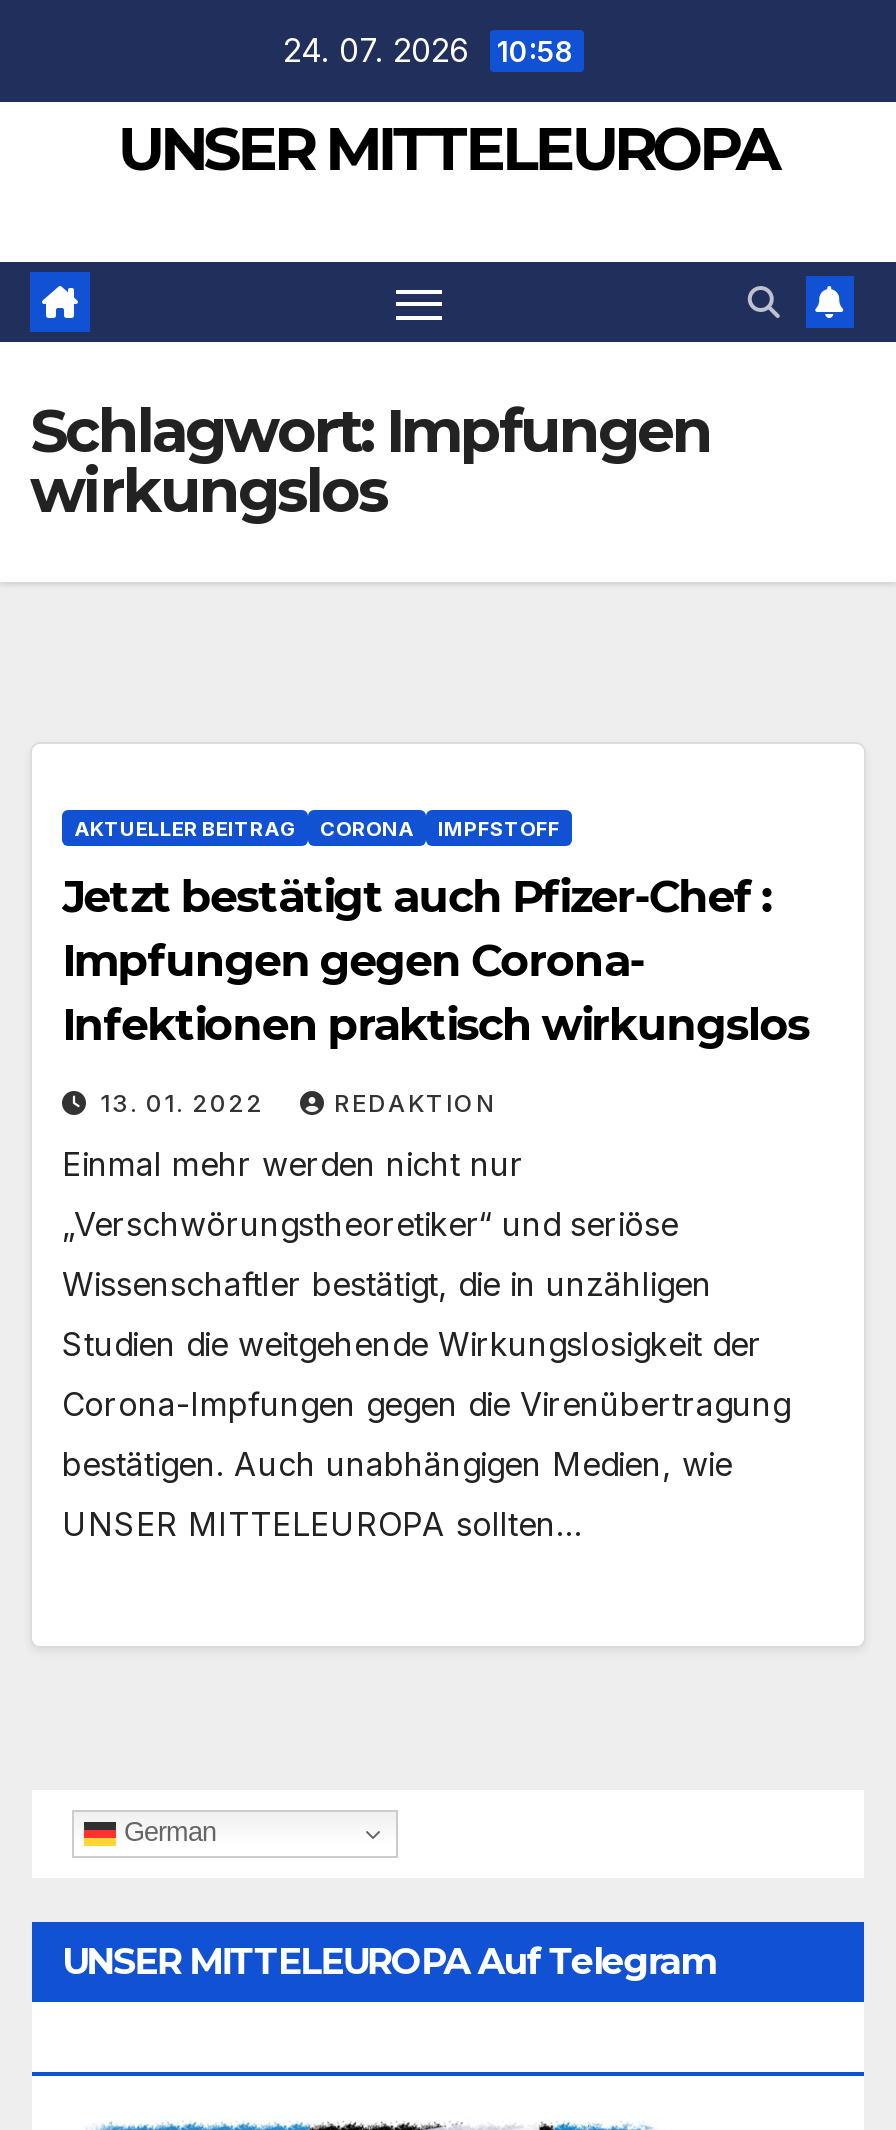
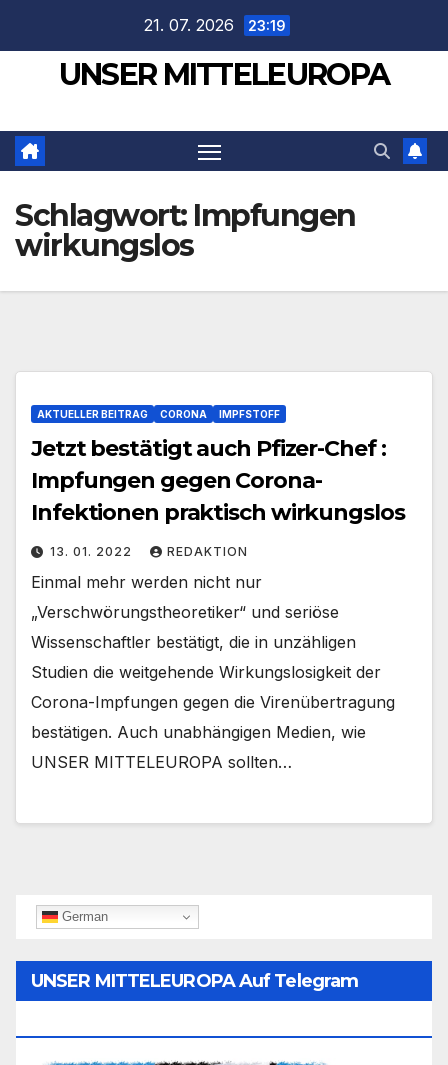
- 24. 07. 2026 10:58
+ 21. 07. 2026 23:19
